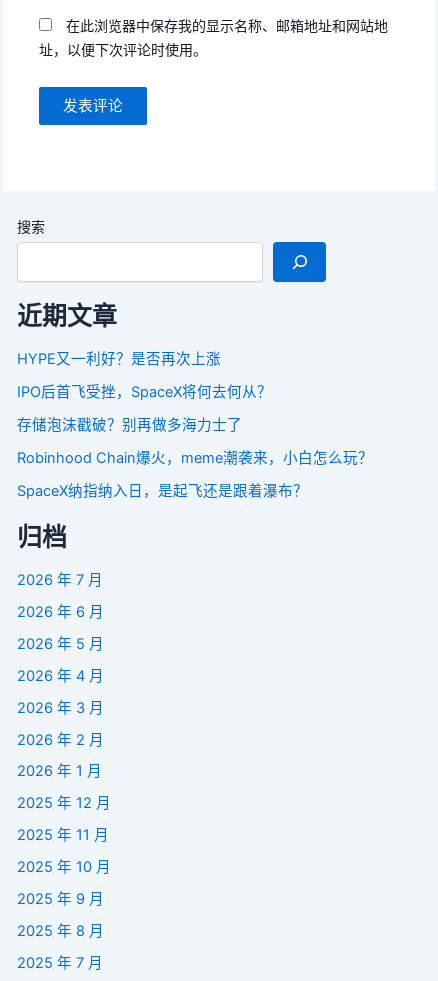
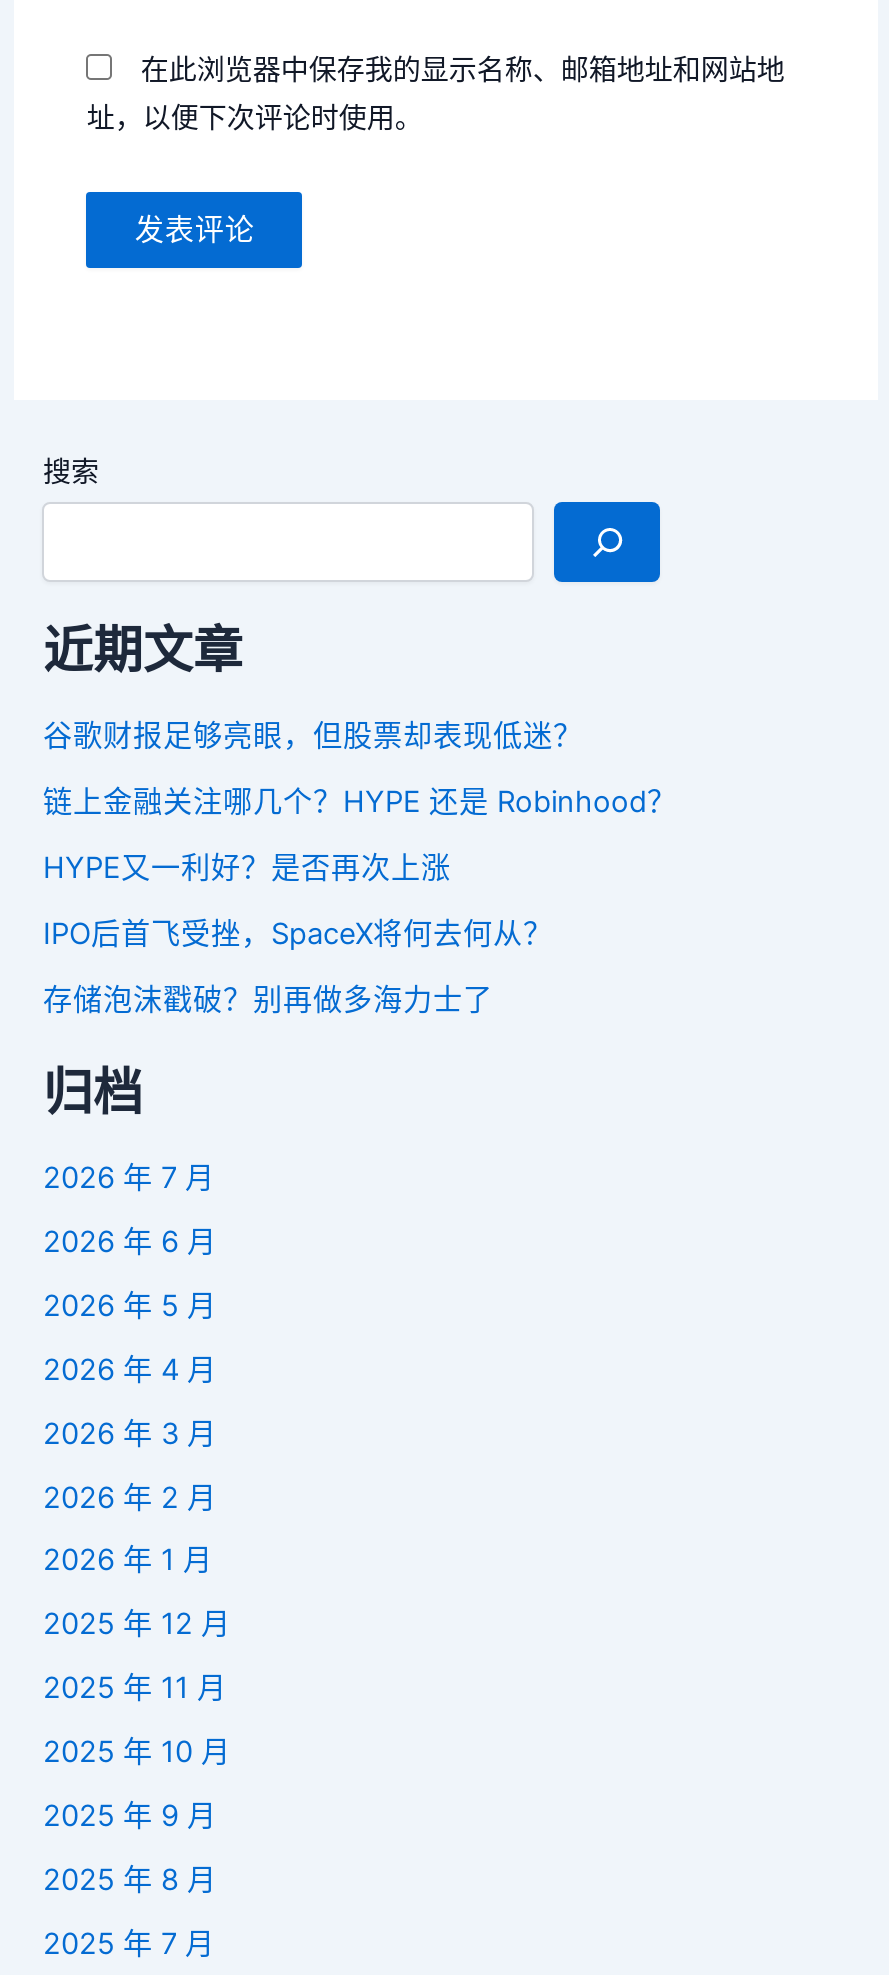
+ 谷歌财报足够亮眼，但股票却表现低迷？
+ 链上金融关注哪几个？HYPE 还是 Robinhood？

moved down: HYPE又一利好？是否再次上涨 | IPO后首飞受挫，SpaceX将何去何从？ | 存储泡沫戳破？别再做多海力士了

- Robinhood Chain爆火，meme潮袭来，小白怎么玩？
- SpaceX纳指纳入日，是起飞还是跟着瀑布？
